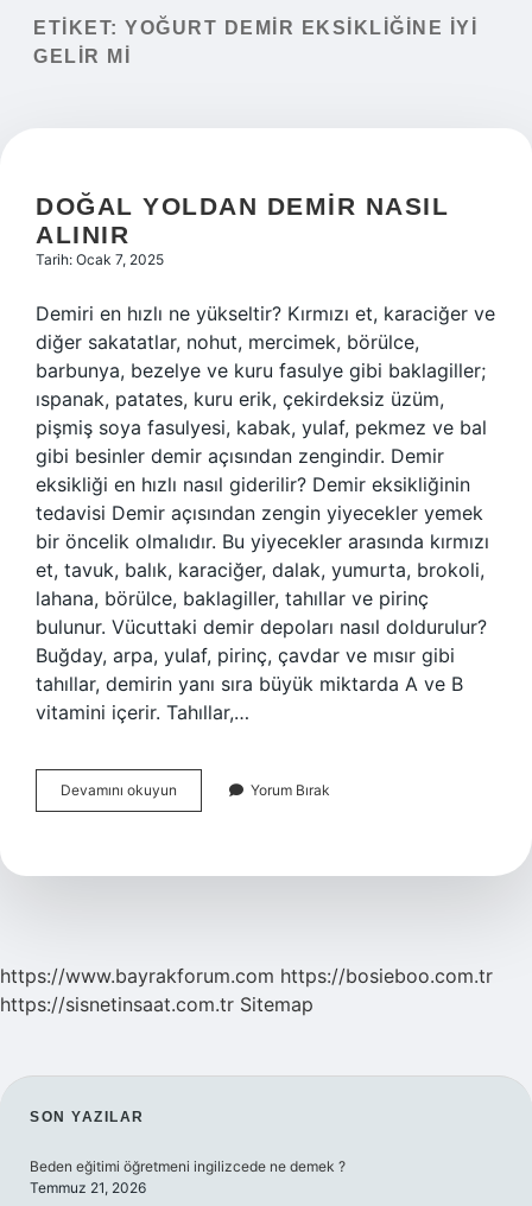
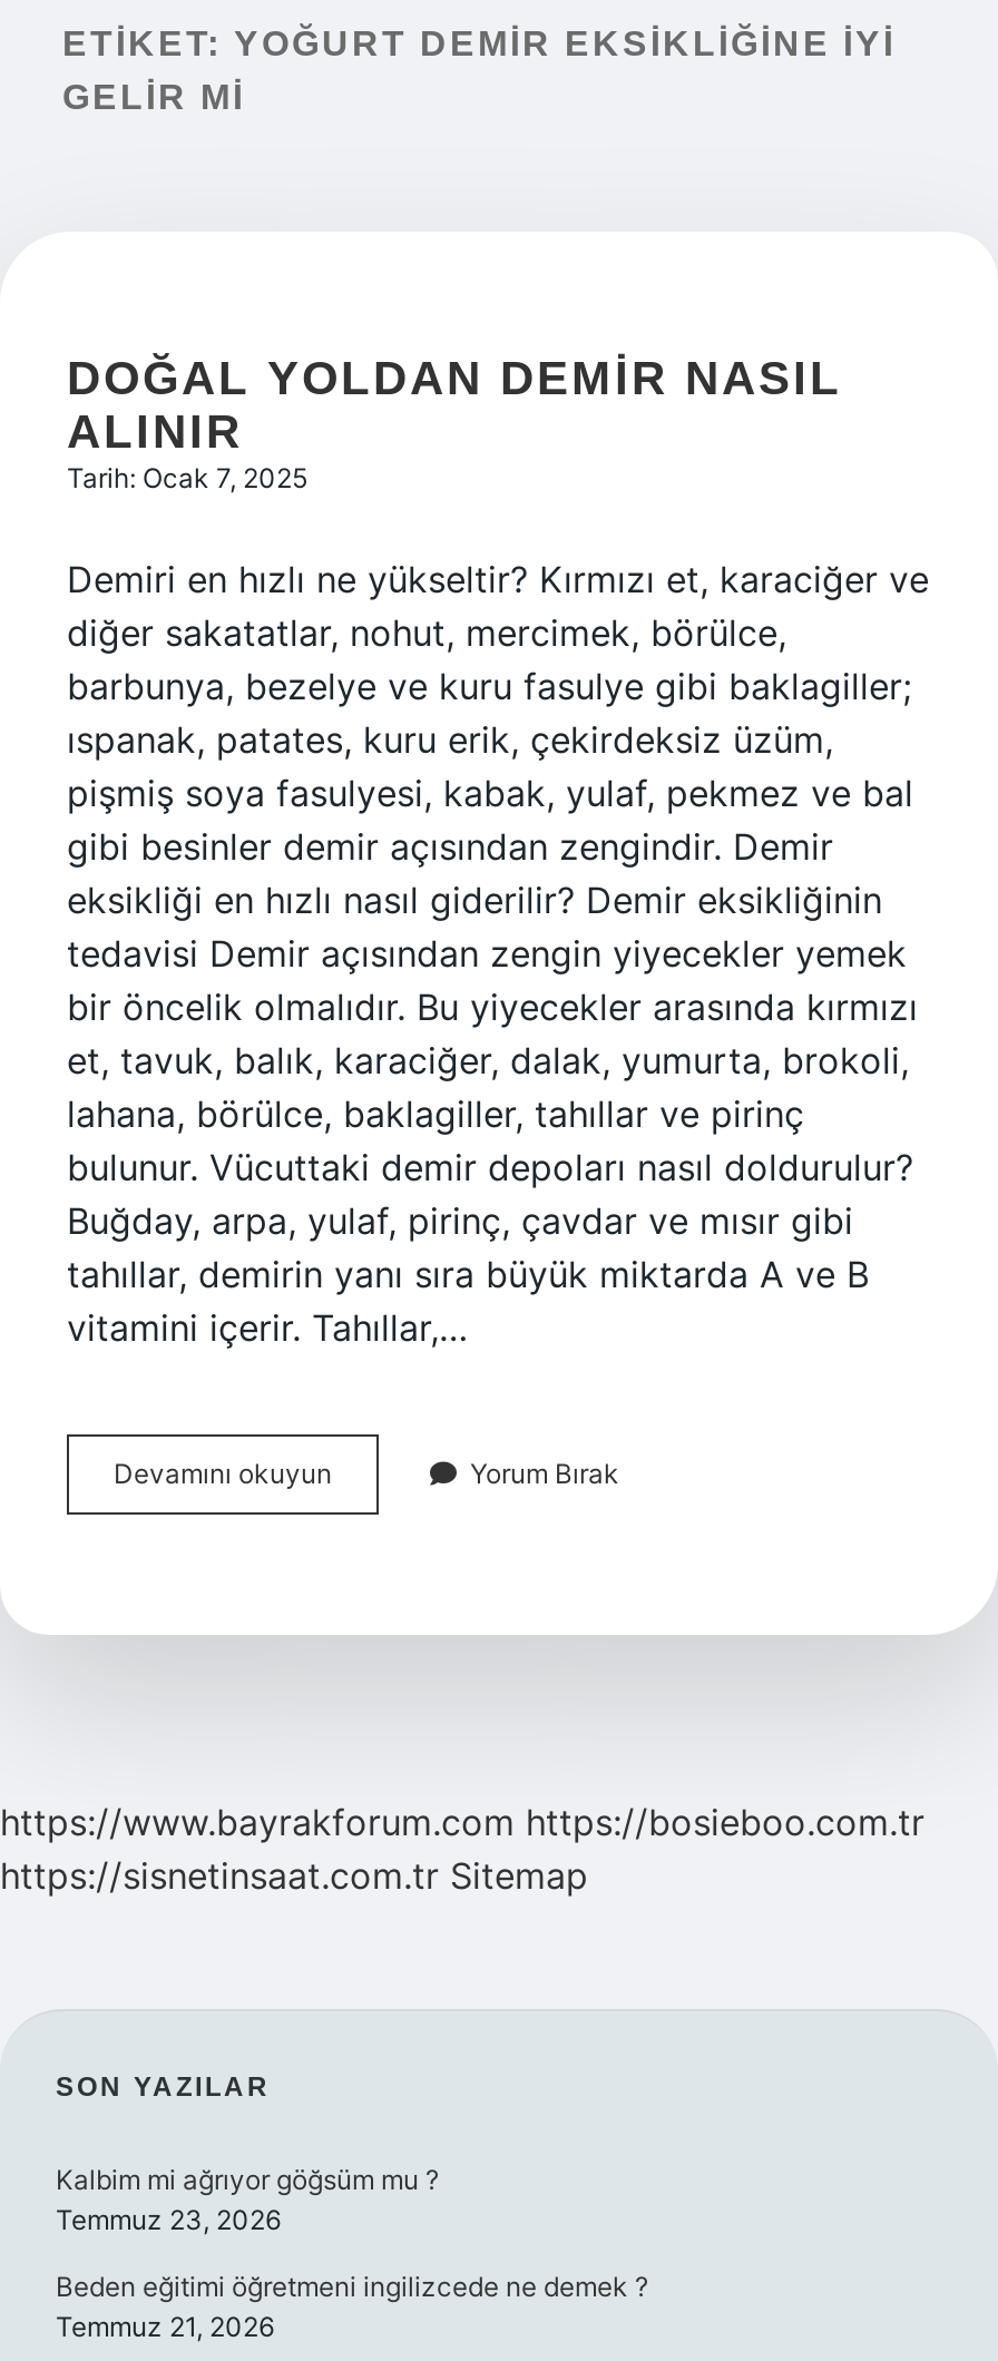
+ Kalbim mi ağrıyor göğsüm mu ?
+ Temmuz 23, 2026
